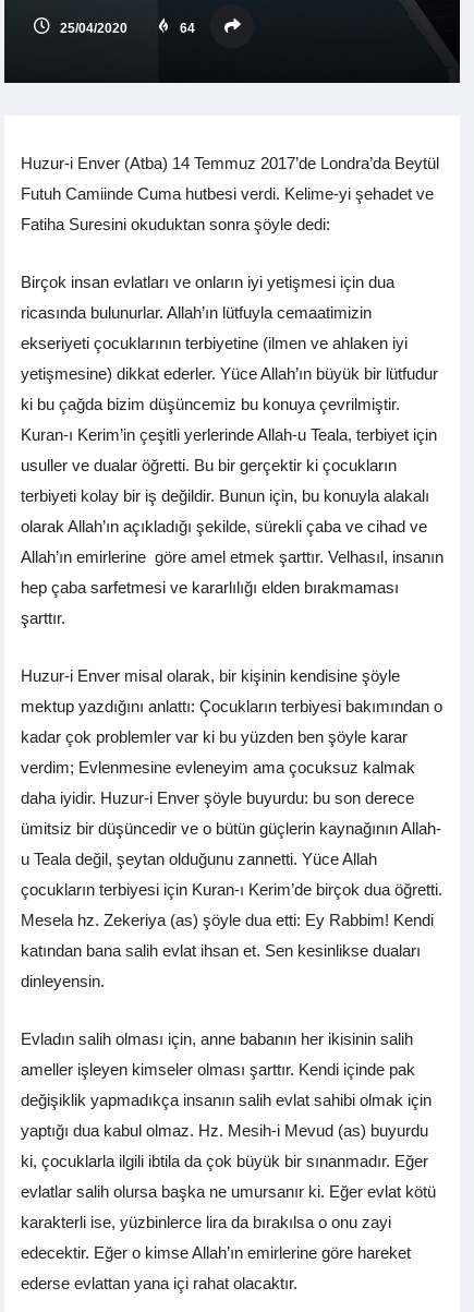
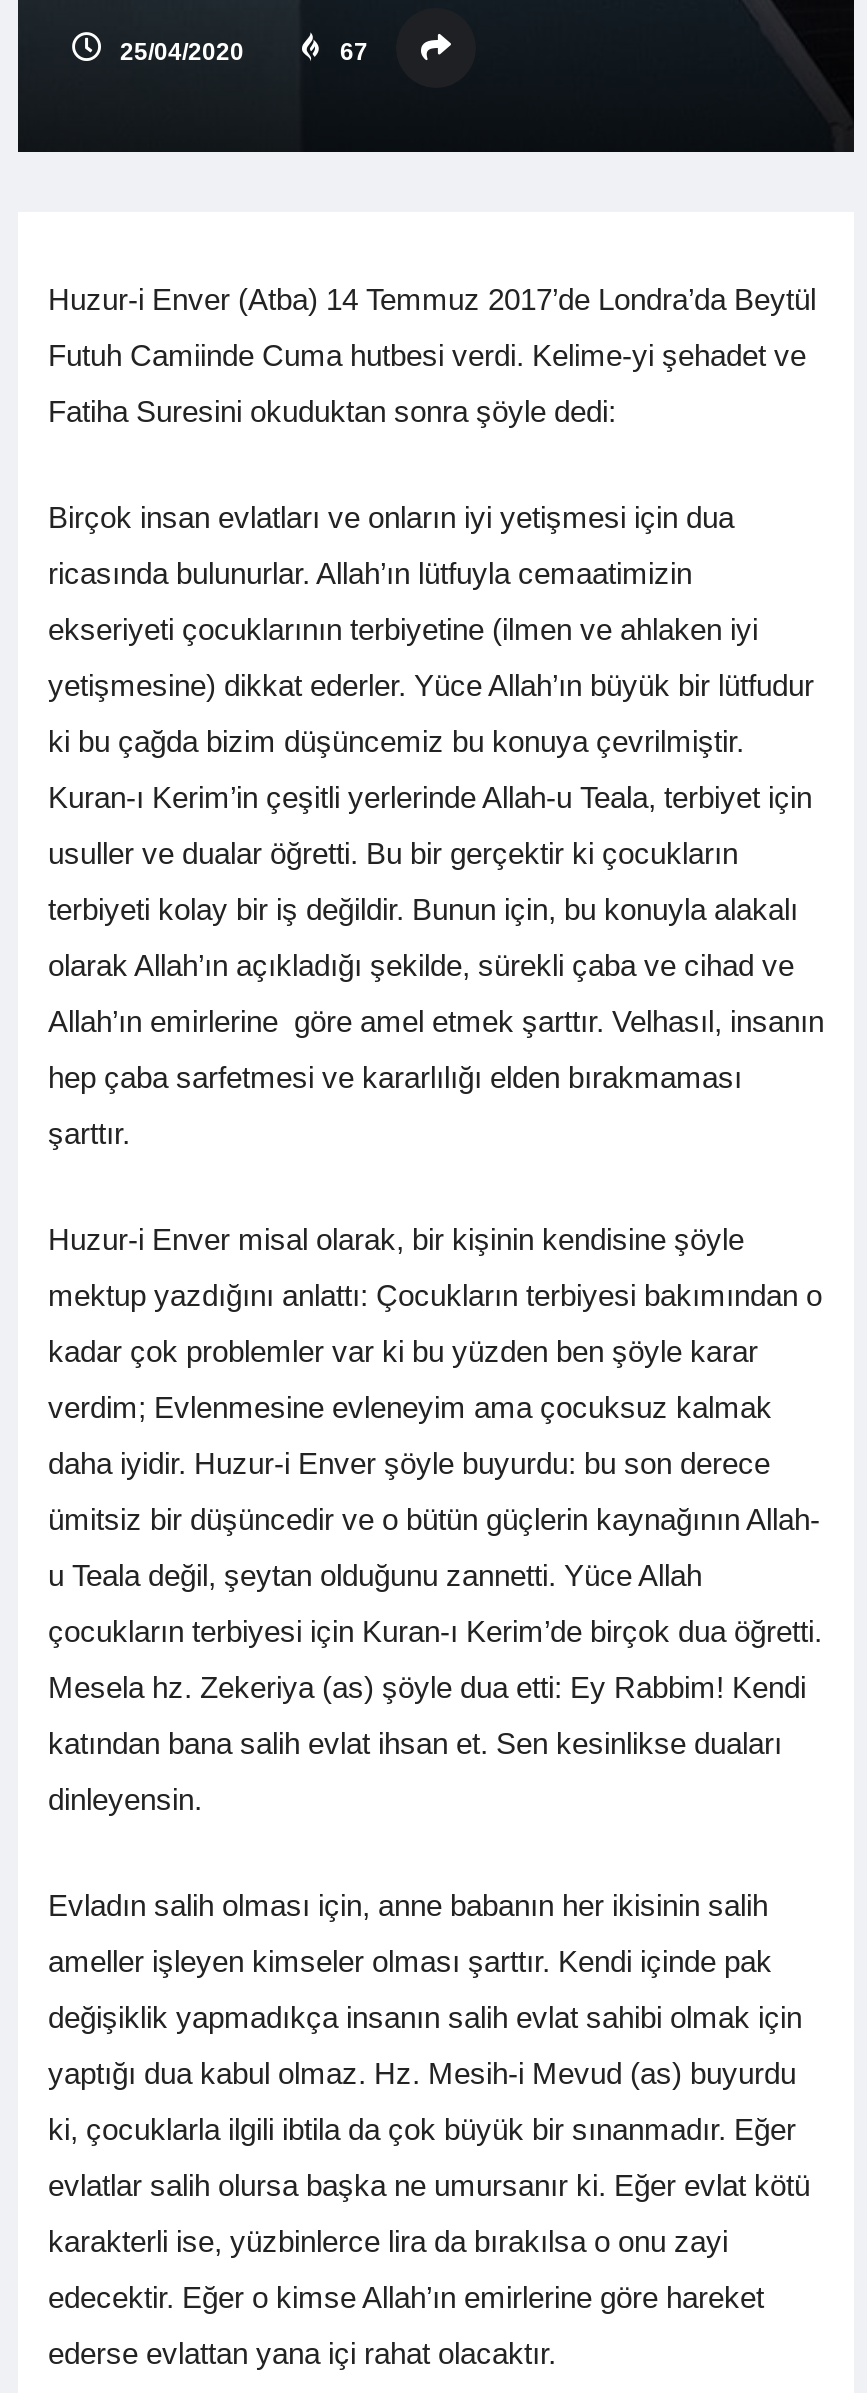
- 64
+ 67
